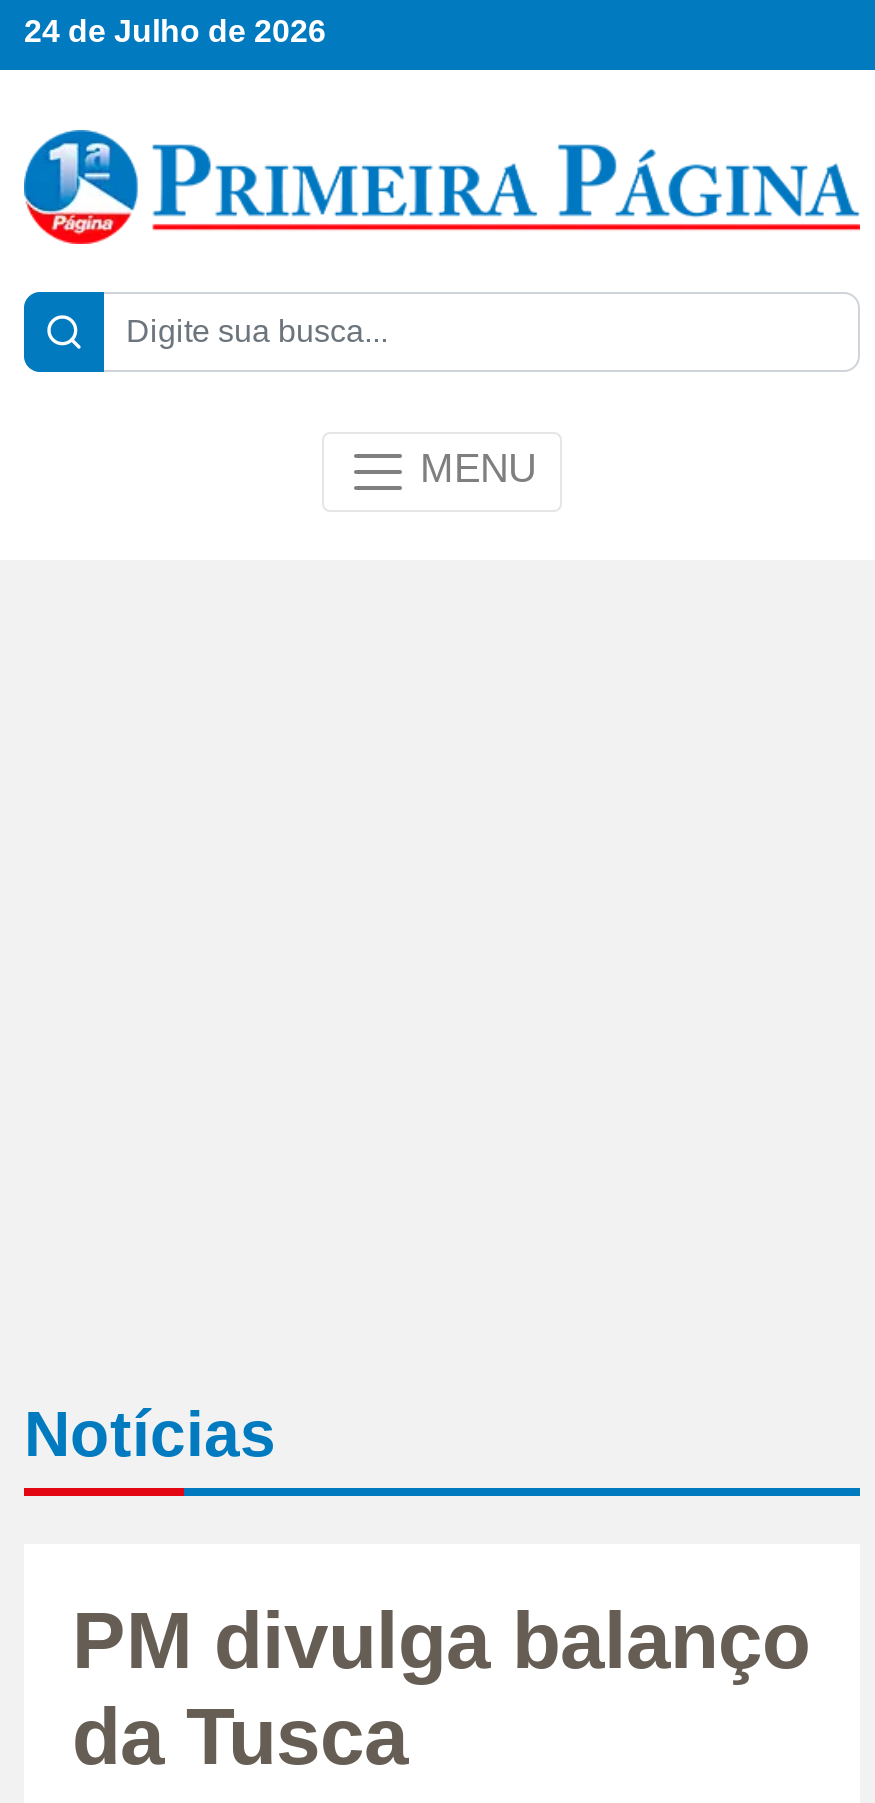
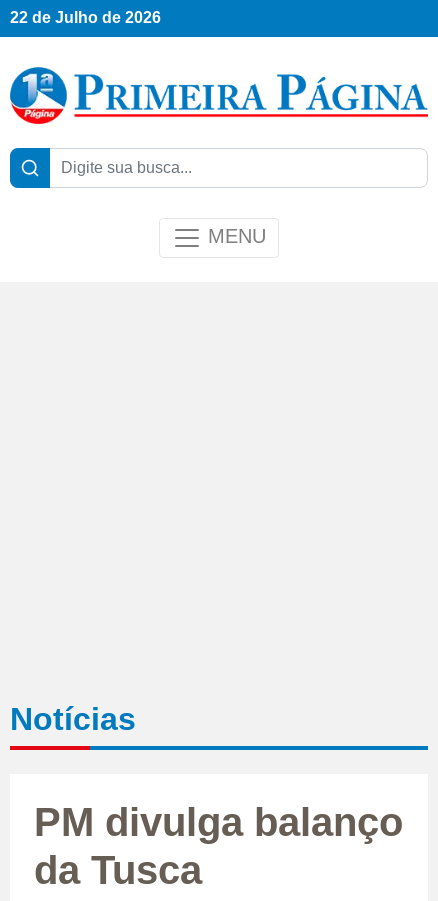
- 24 de Julho de 2026
+ 22 de Julho de 2026
